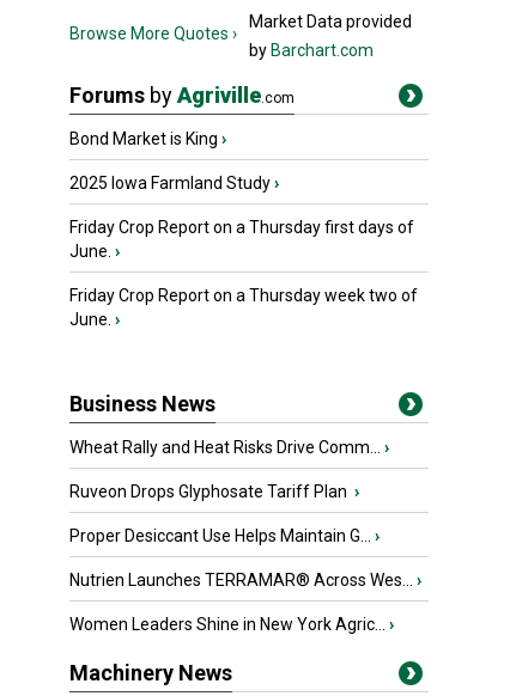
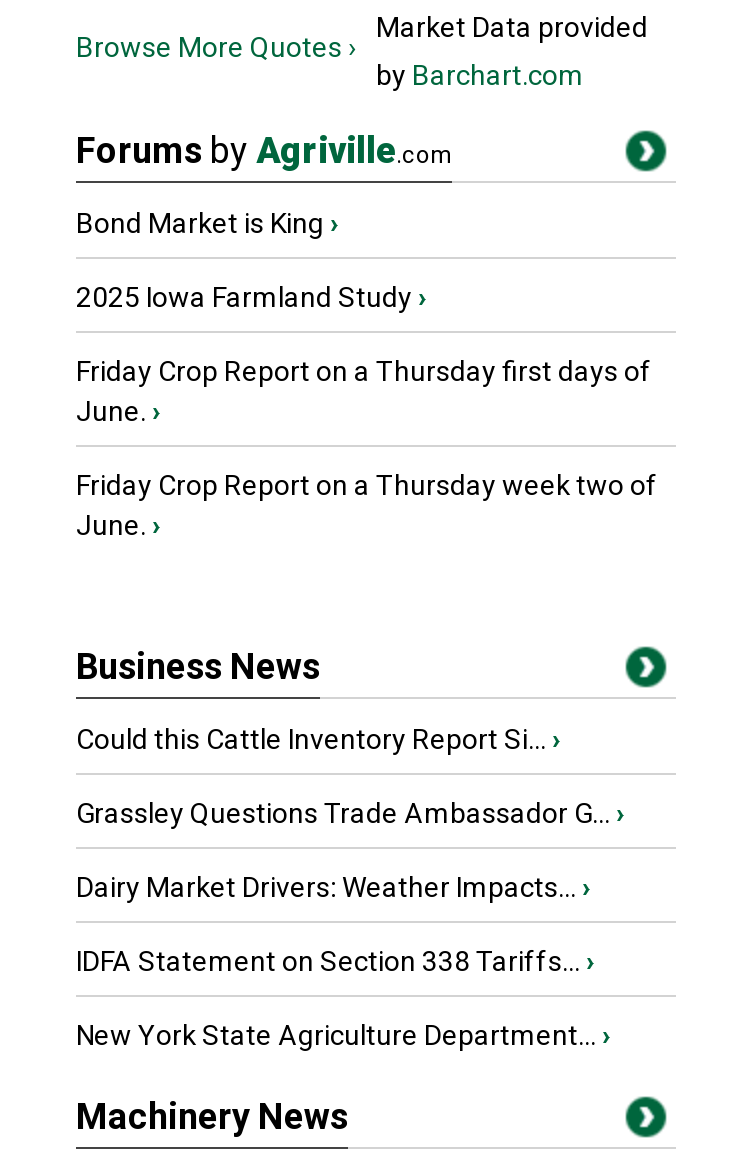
- Wheat Rally and Heat Risks Drive Comm... ›
+ Could this Cattle Inventory Report Si... ›

- Ruveon Drops Glyphosate Tariff Plan ›
+ Grassley Questions Trade Ambassador G... ›

- Proper Desiccant Use Helps Maintain G... ›
+ Dairy Market Drivers: Weather Impacts... ›

- Nutrien Launches TERRAMAR® Across Wes... ›
+ IDFA Statement on Section 338 Tariffs... ›

- Women Leaders Shine in New York Agric... ›
+ New York State Agriculture Department... ›
